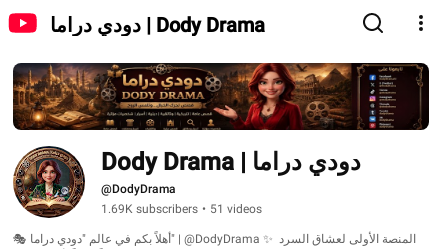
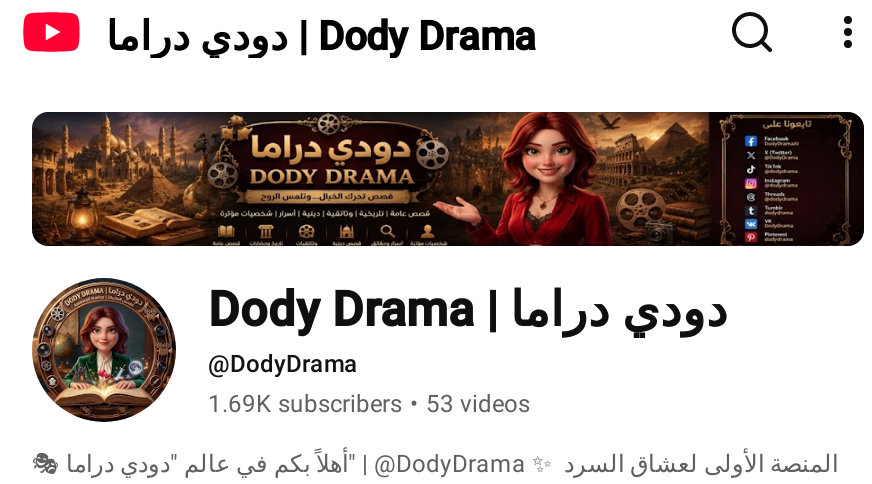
- 1.69K subscribers • 51 videos
+ 1.69K subscribers • 53 videos
